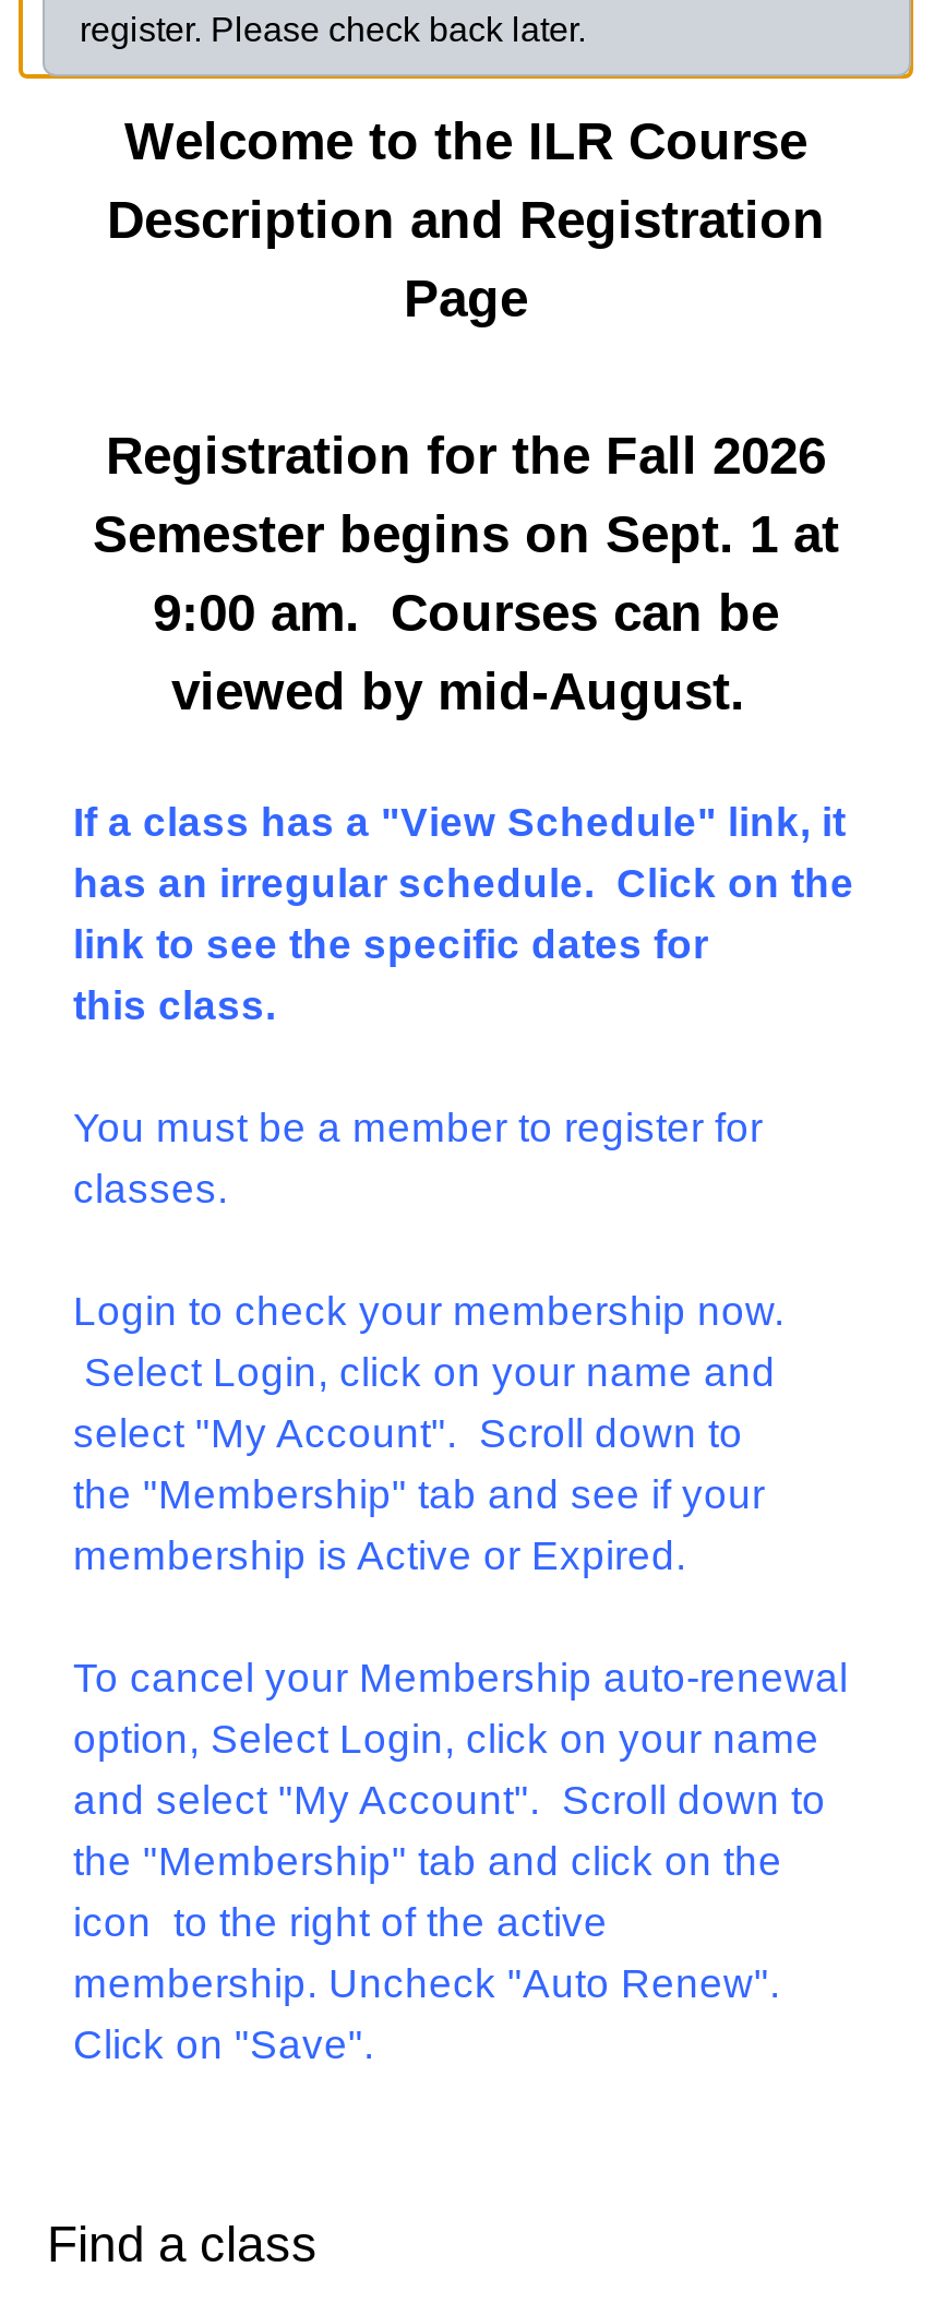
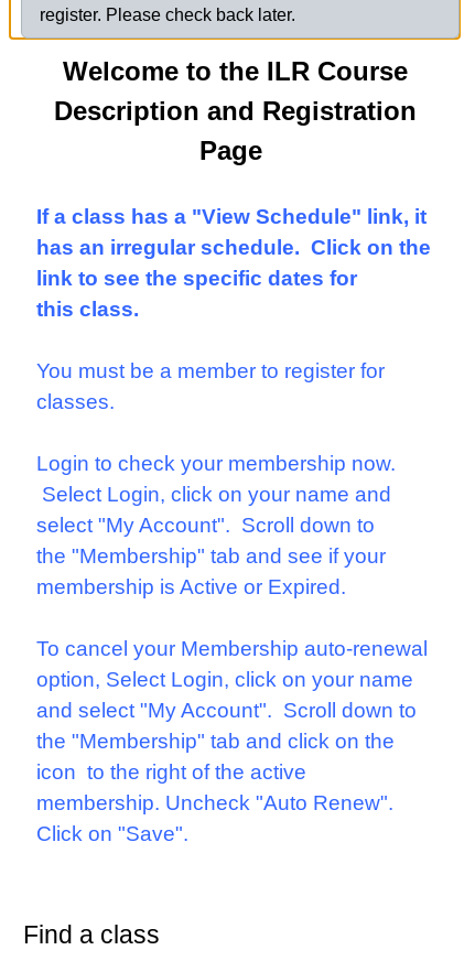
- Registration for the Fall 2026
- Semester begins on Sept. 1 at
- 9:00 am. Courses can be
- viewed by mid-August.
